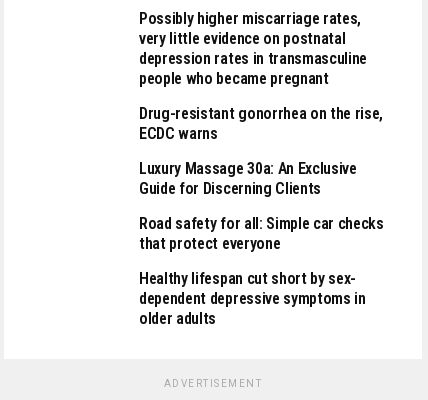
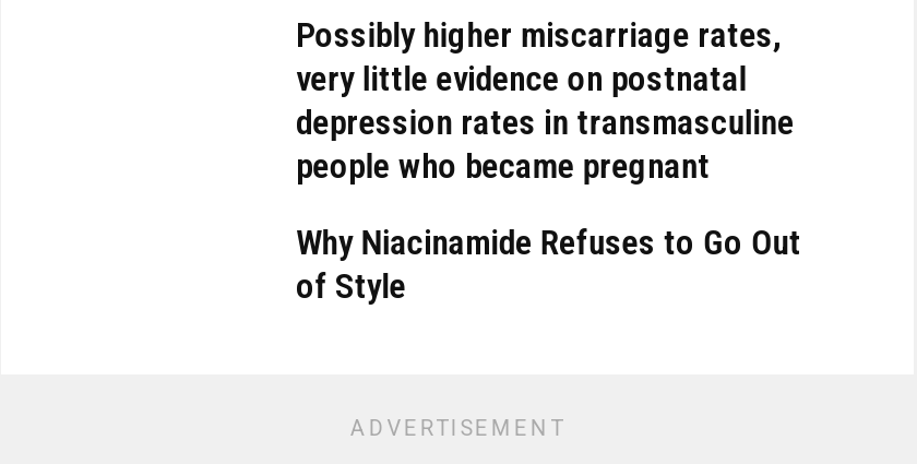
- Drug-resistant gonorrhea on the rise,
- ECDC warns
- Luxury Massage 30a: An Exclusive
- Guide for Discerning Clients
- Road safety for all: Simple car checks
- that protect everyone
- Healthy lifespan cut short by sex-
- dependent depressive symptoms in
- older adults
+ Why Niacinamide Refuses to Go Out
+ of Style
